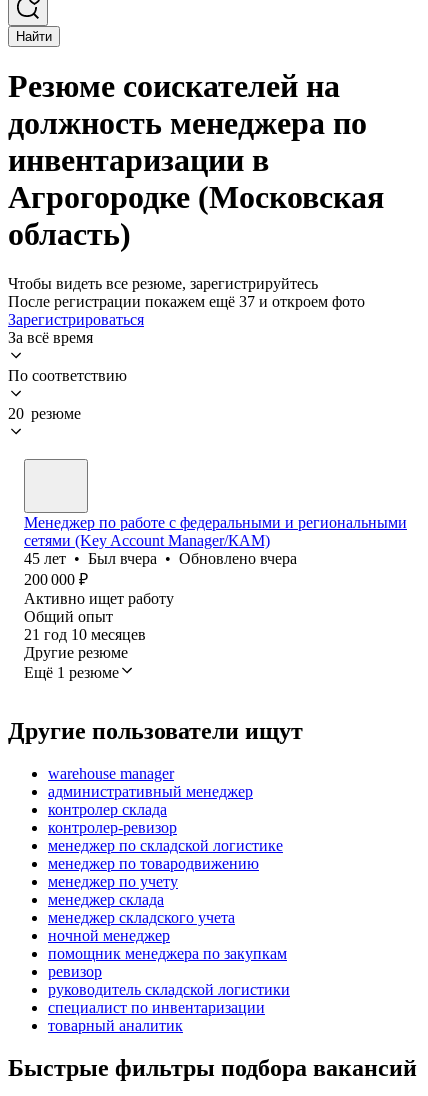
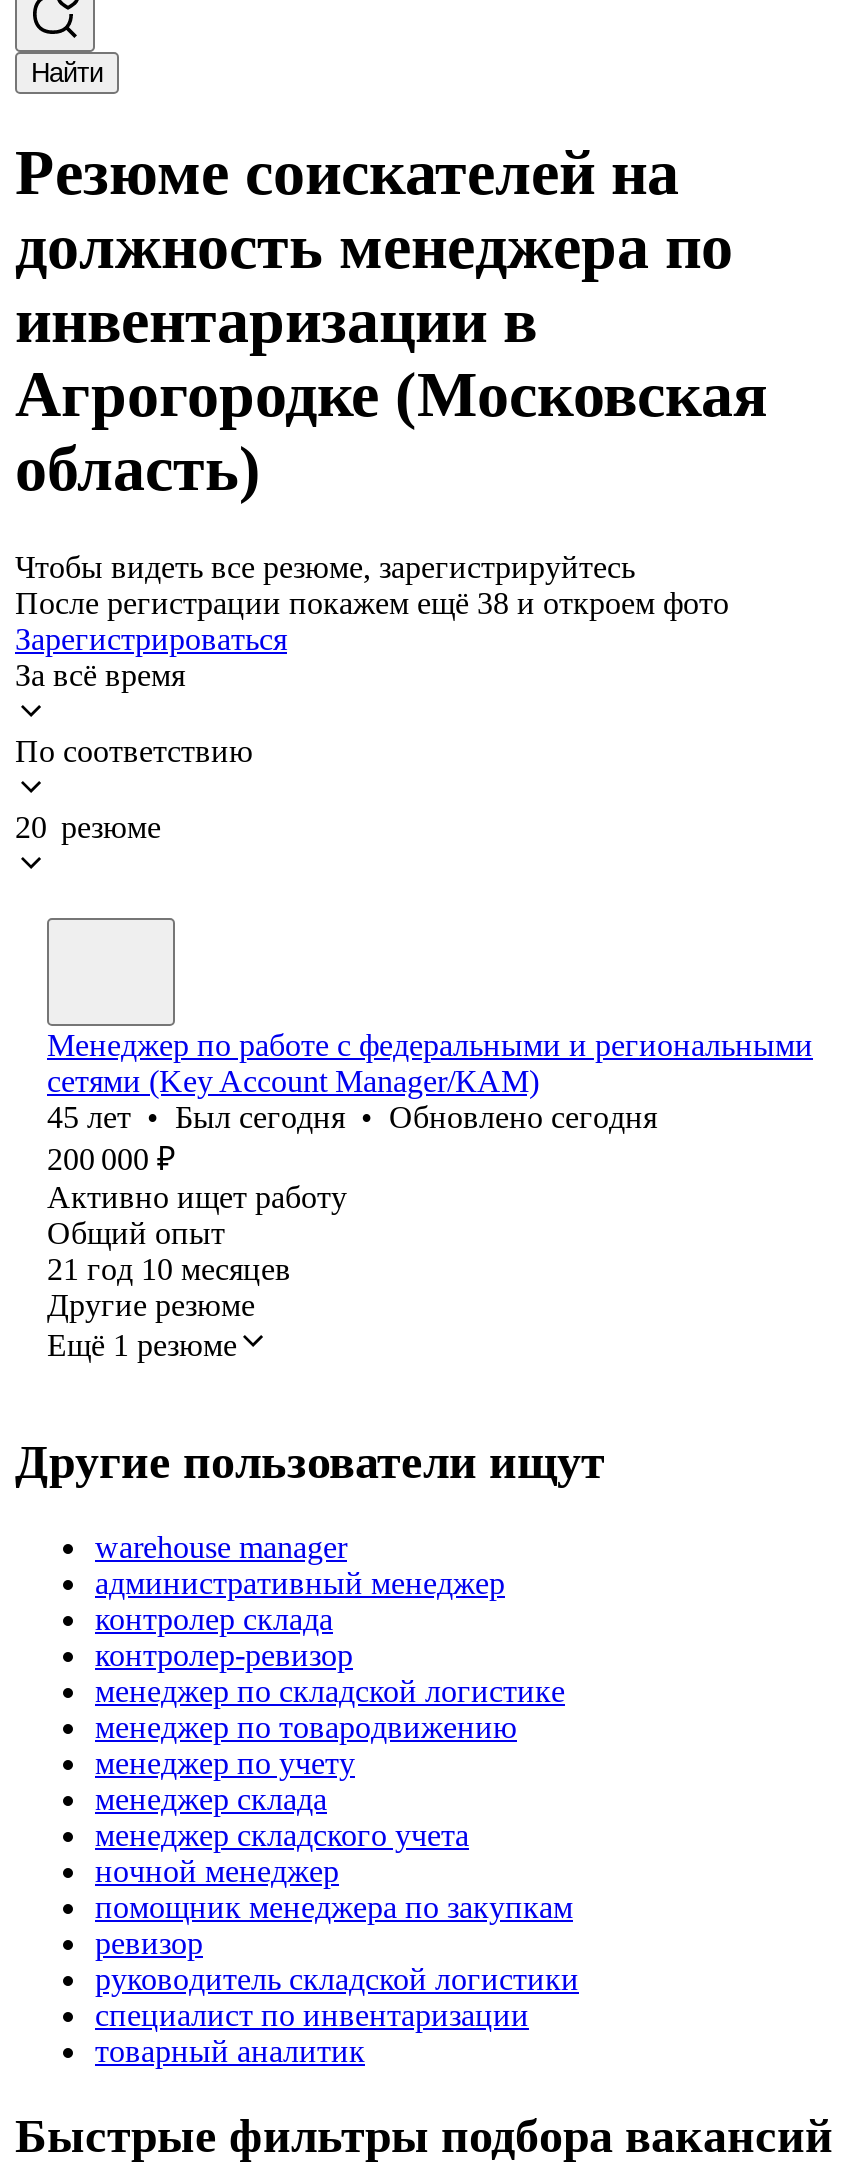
- После регистрации покажем ещё 37 и откроем фото
+ После регистрации покажем ещё 38 и откроем фото

- 45 лет • Был вчера • Обновлено вчера
+ 45 лет • Был сегодня • Обновлено сегодня
